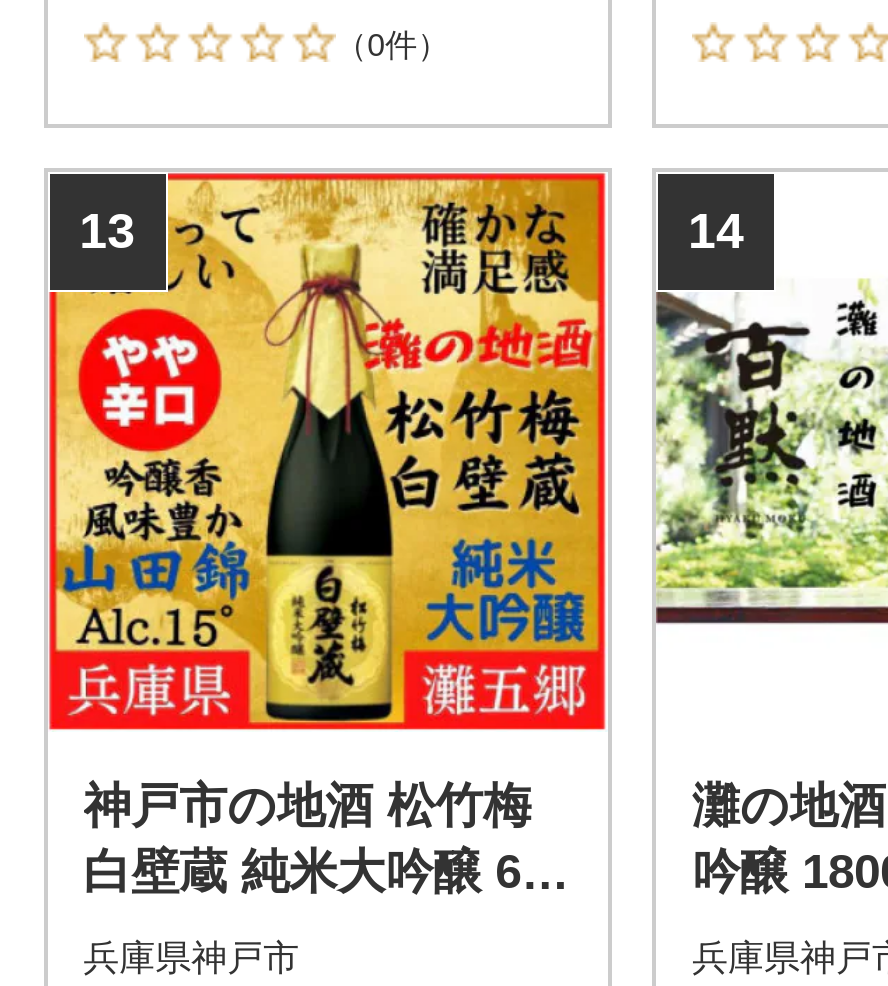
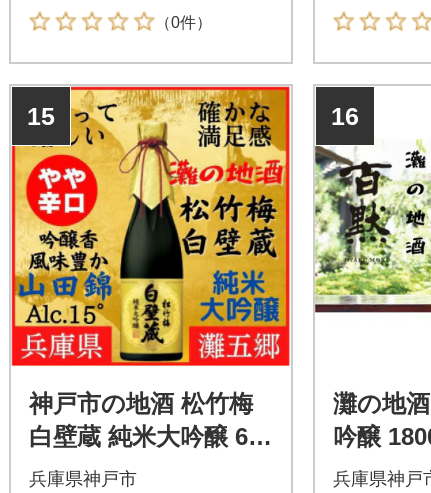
- 13
+ 15

- 14
+ 16
